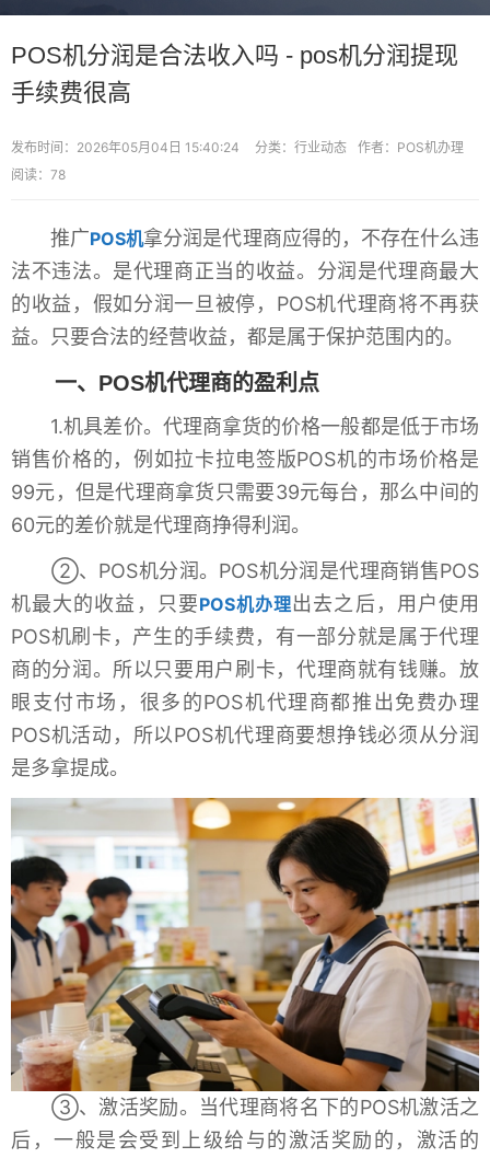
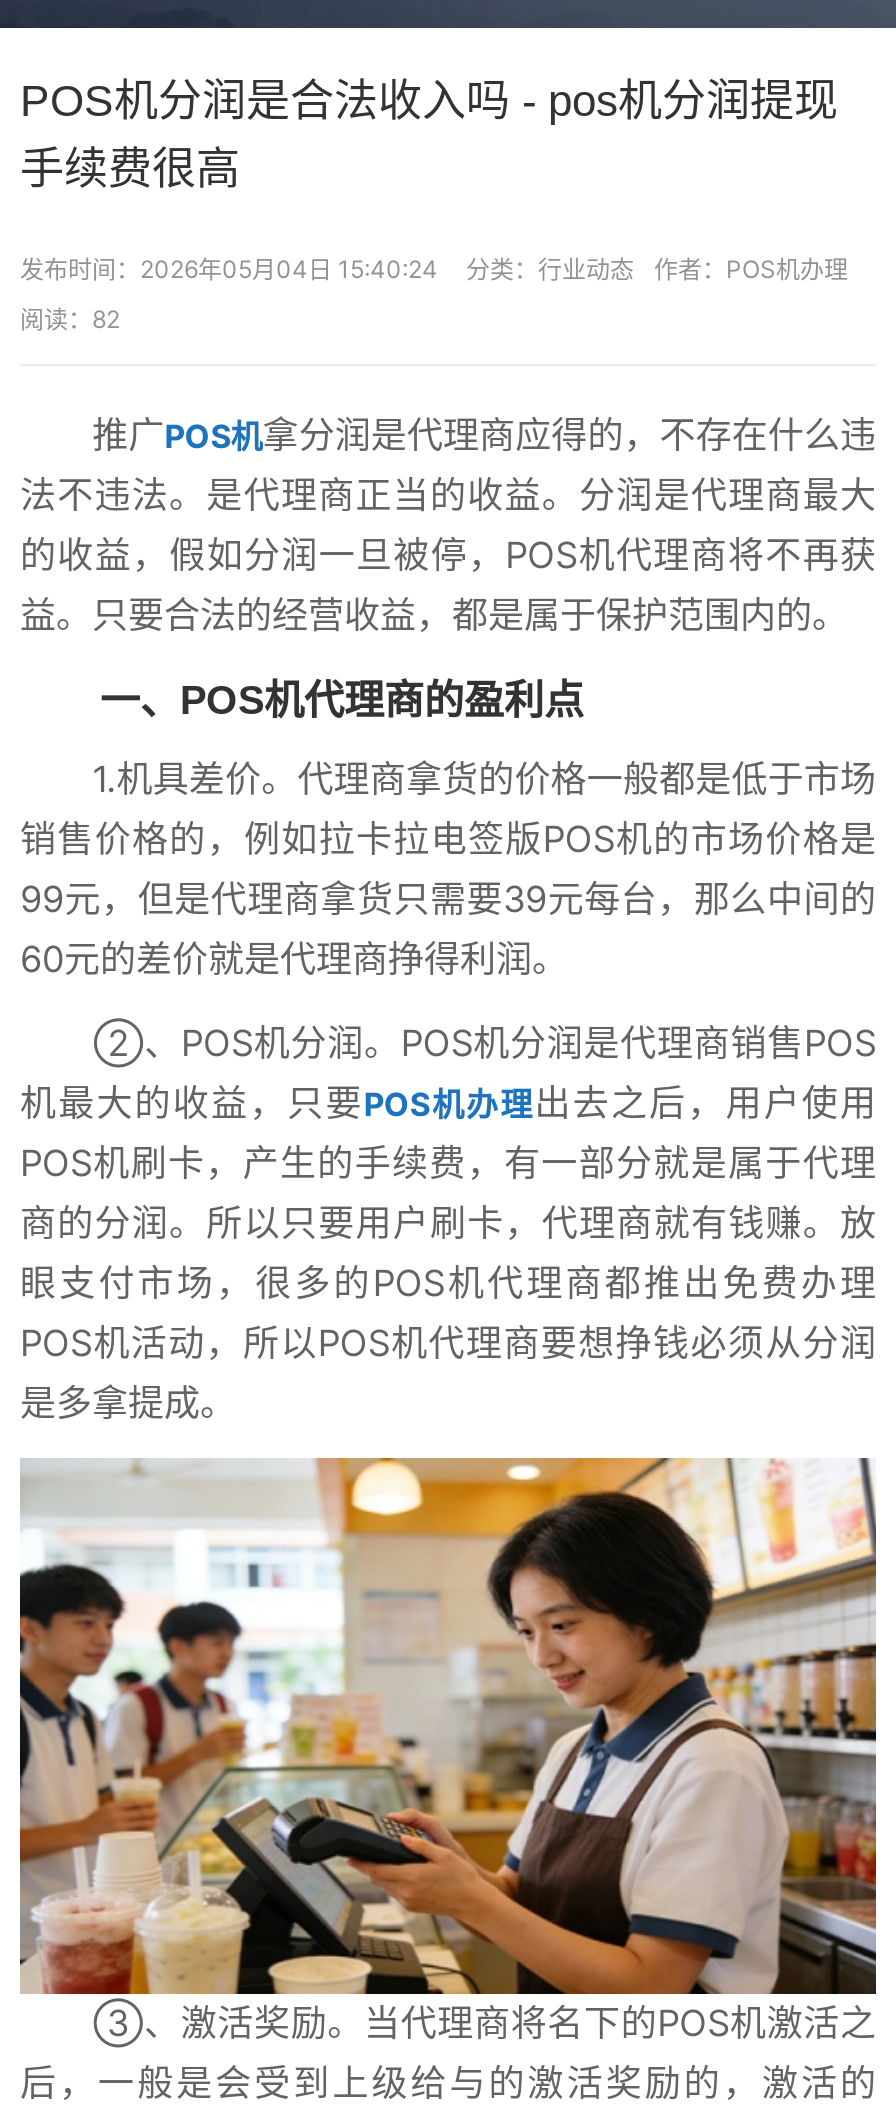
- 阅读：78
+ 阅读：82
